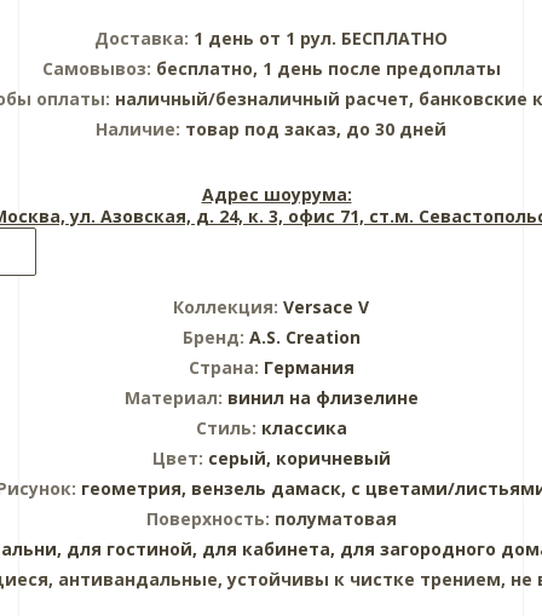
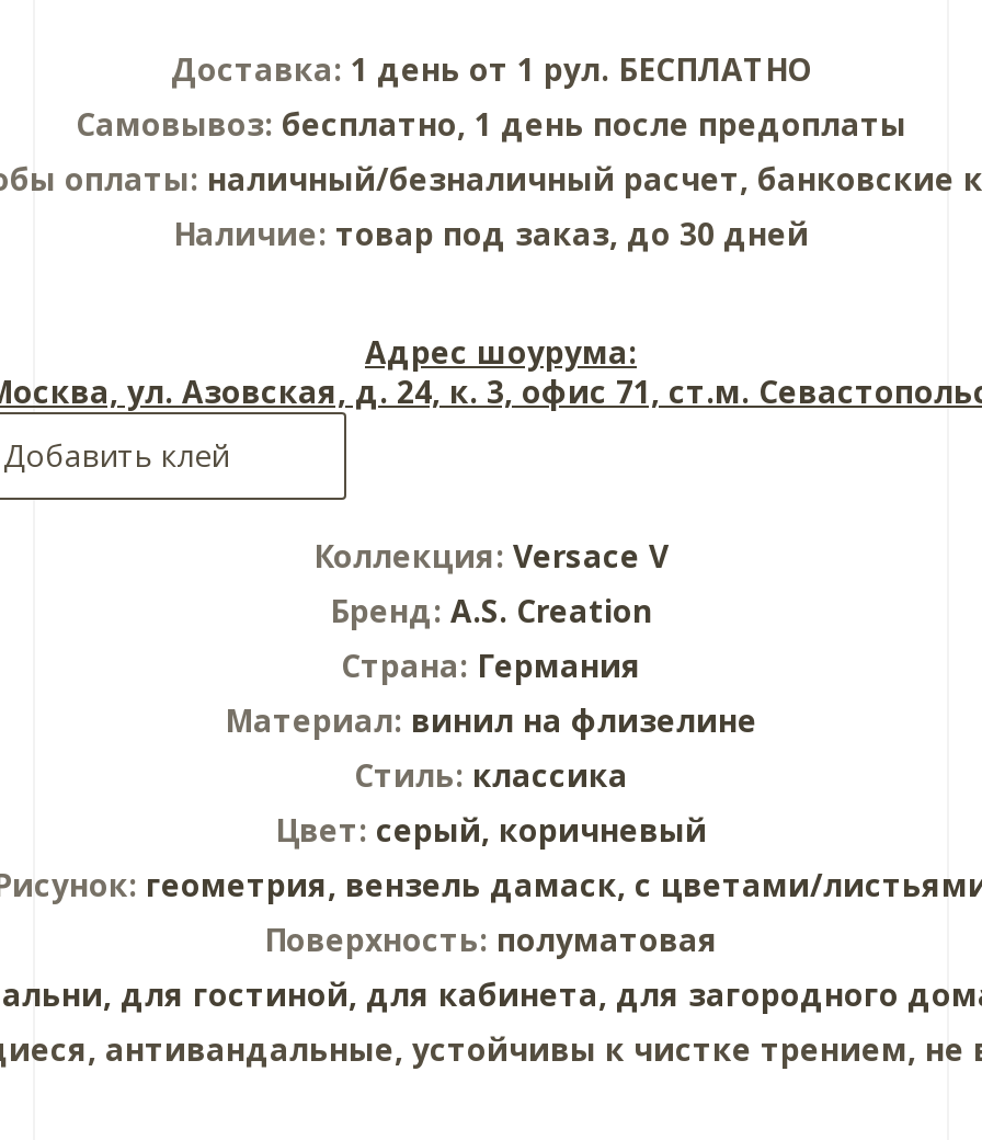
+ Добавить клей
